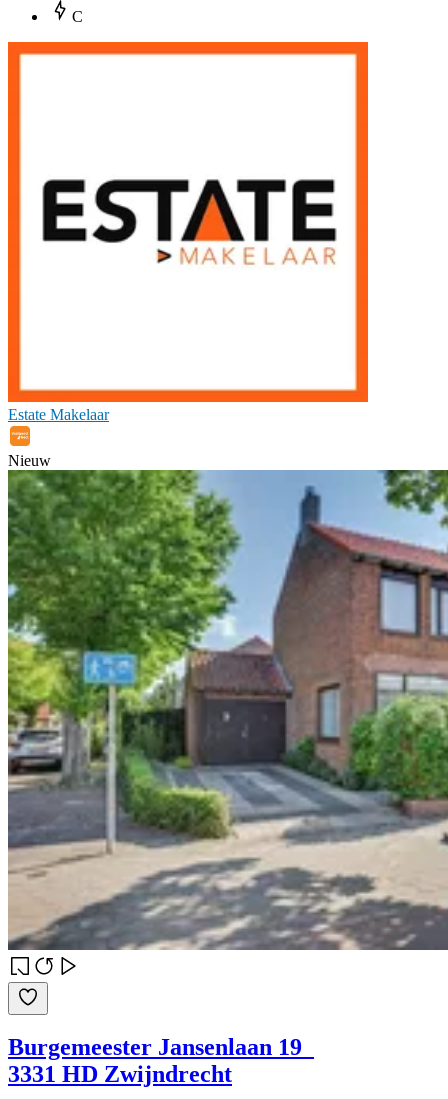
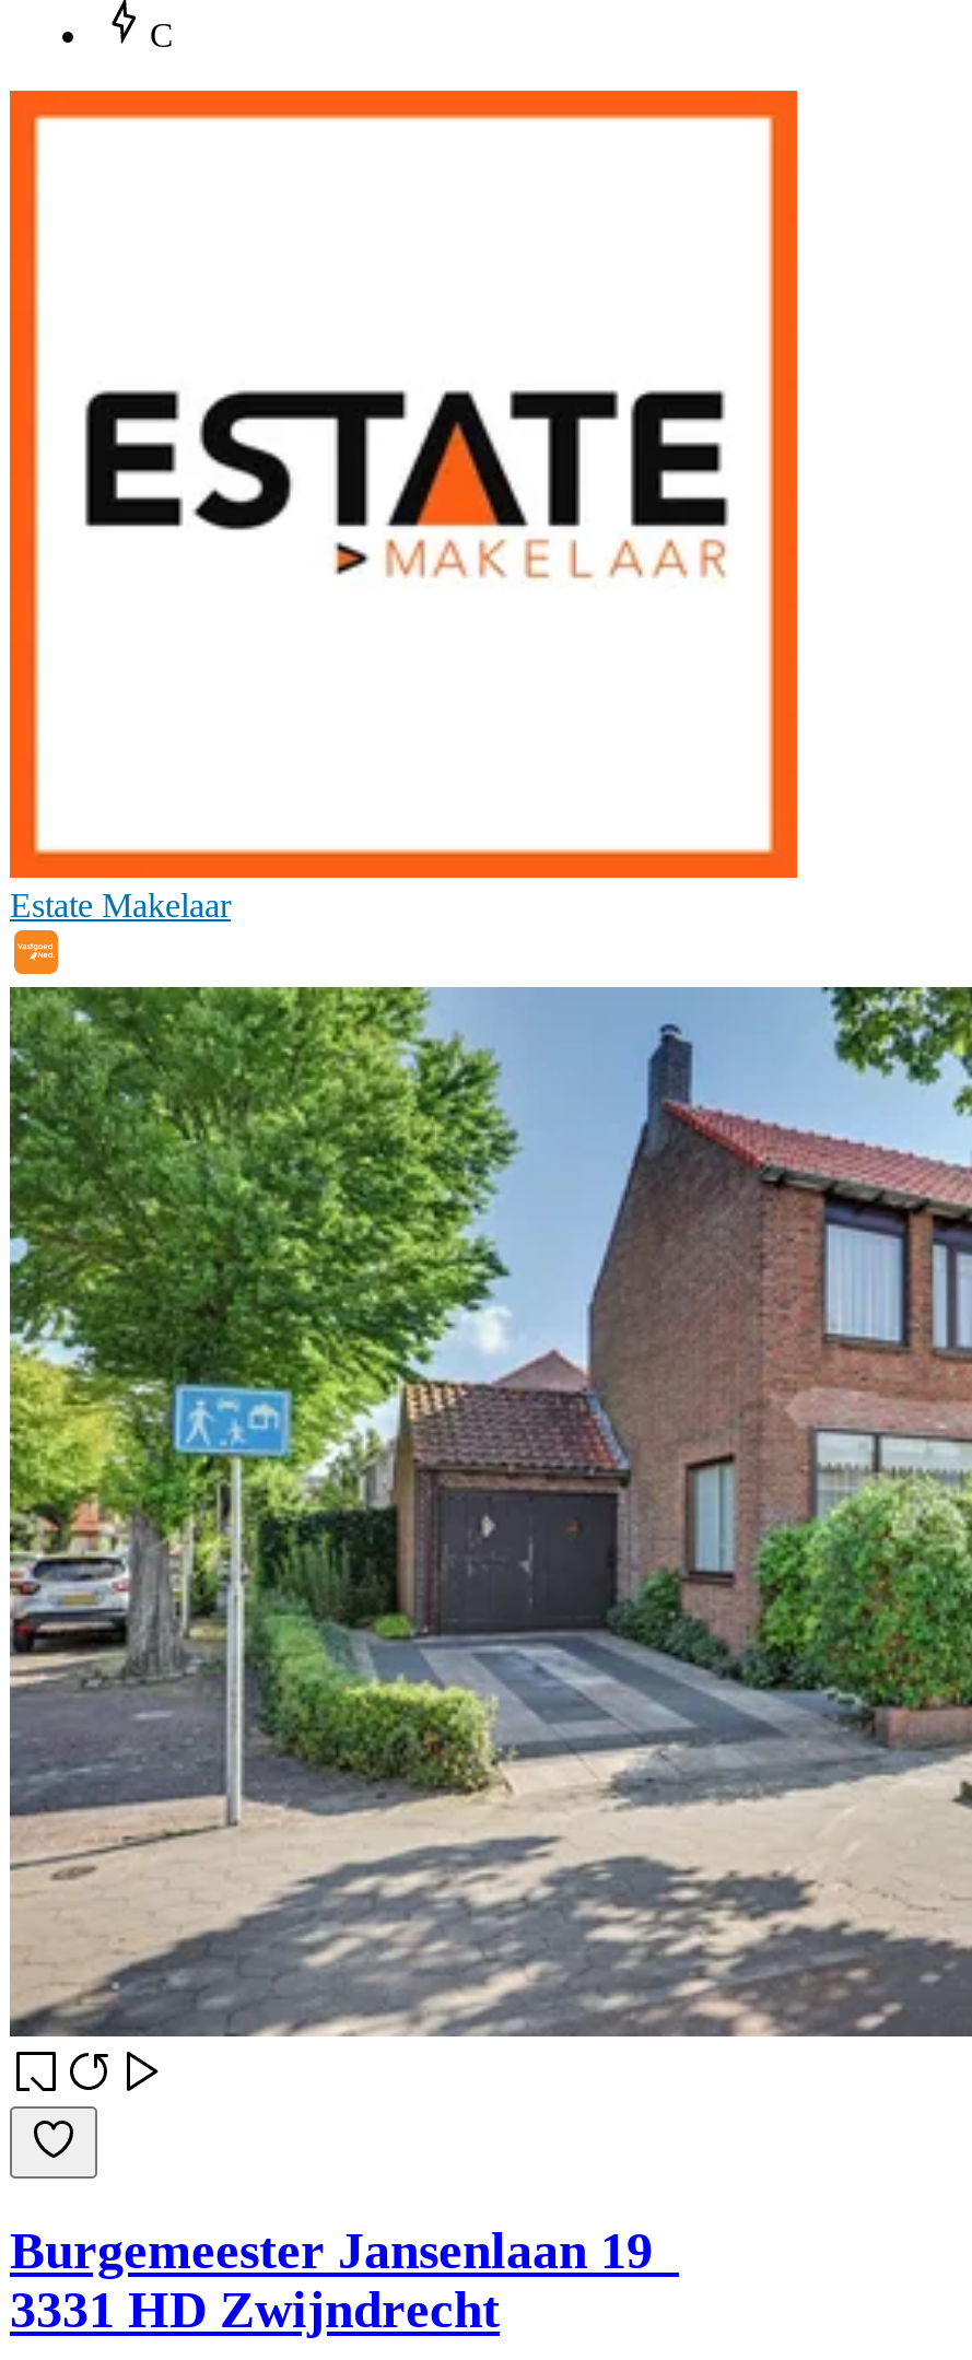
- Nieuw
